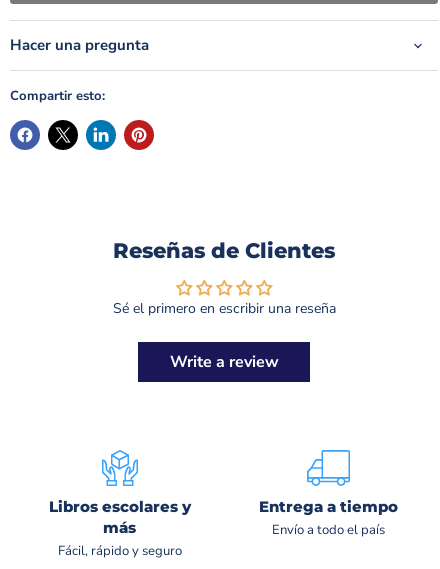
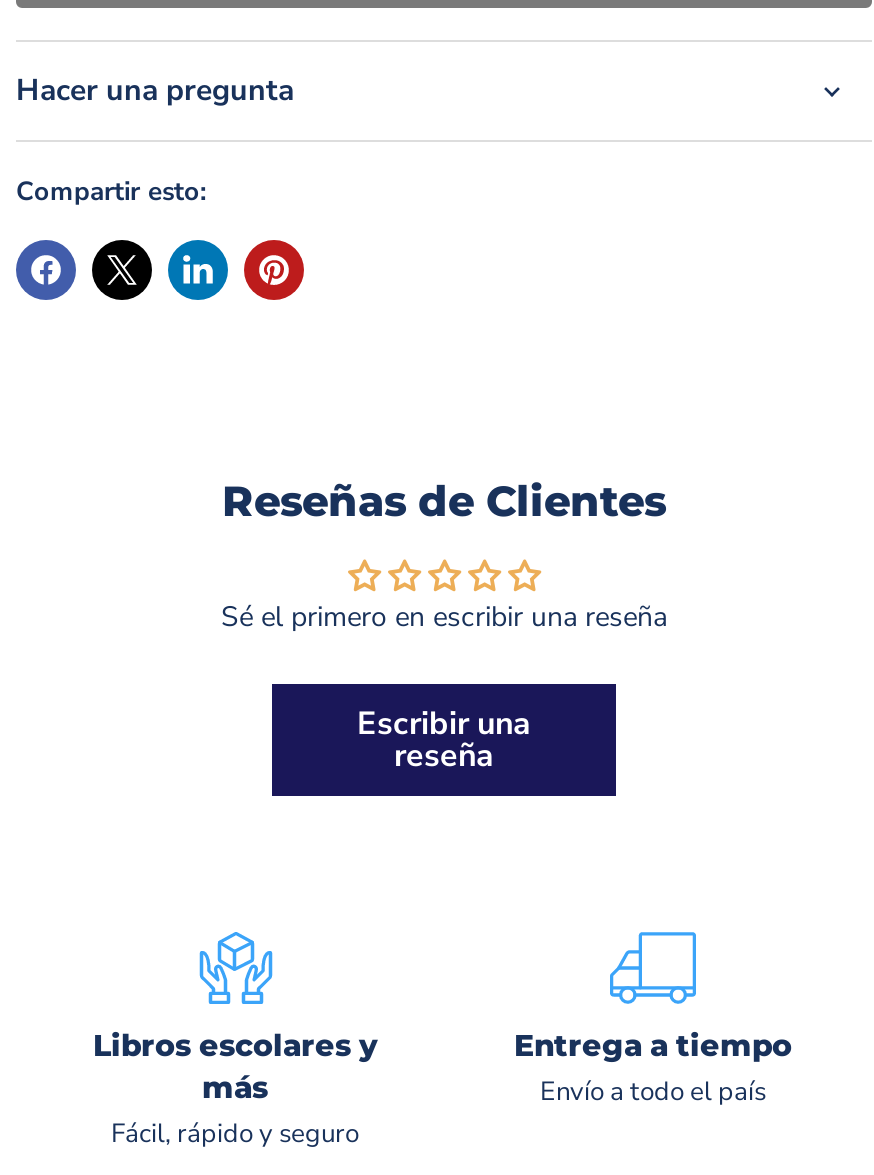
- Write a review
+ Escribir una
+ reseña
